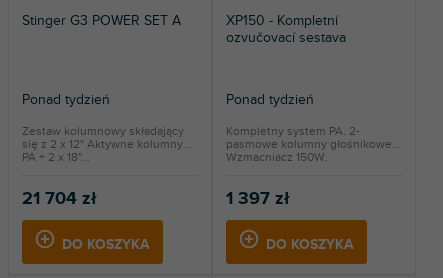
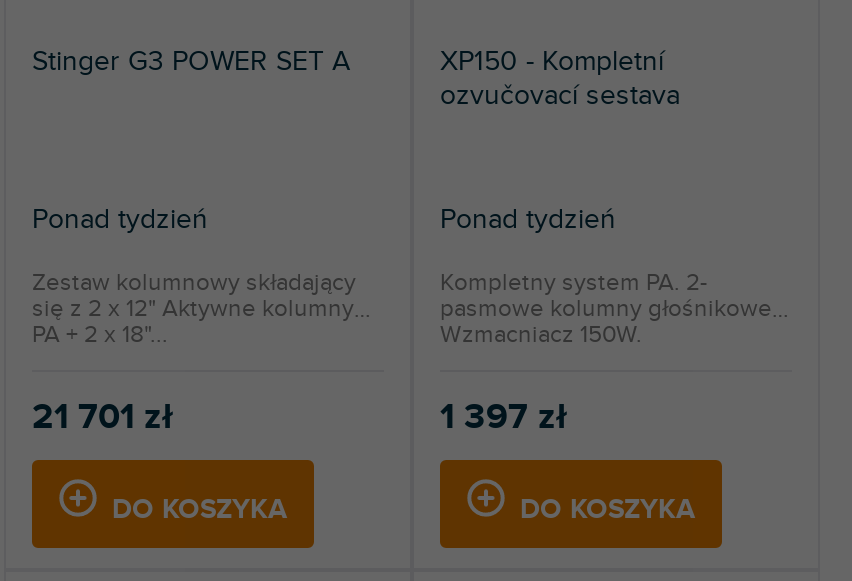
- 21 704 zł
+ 21 701 zł
